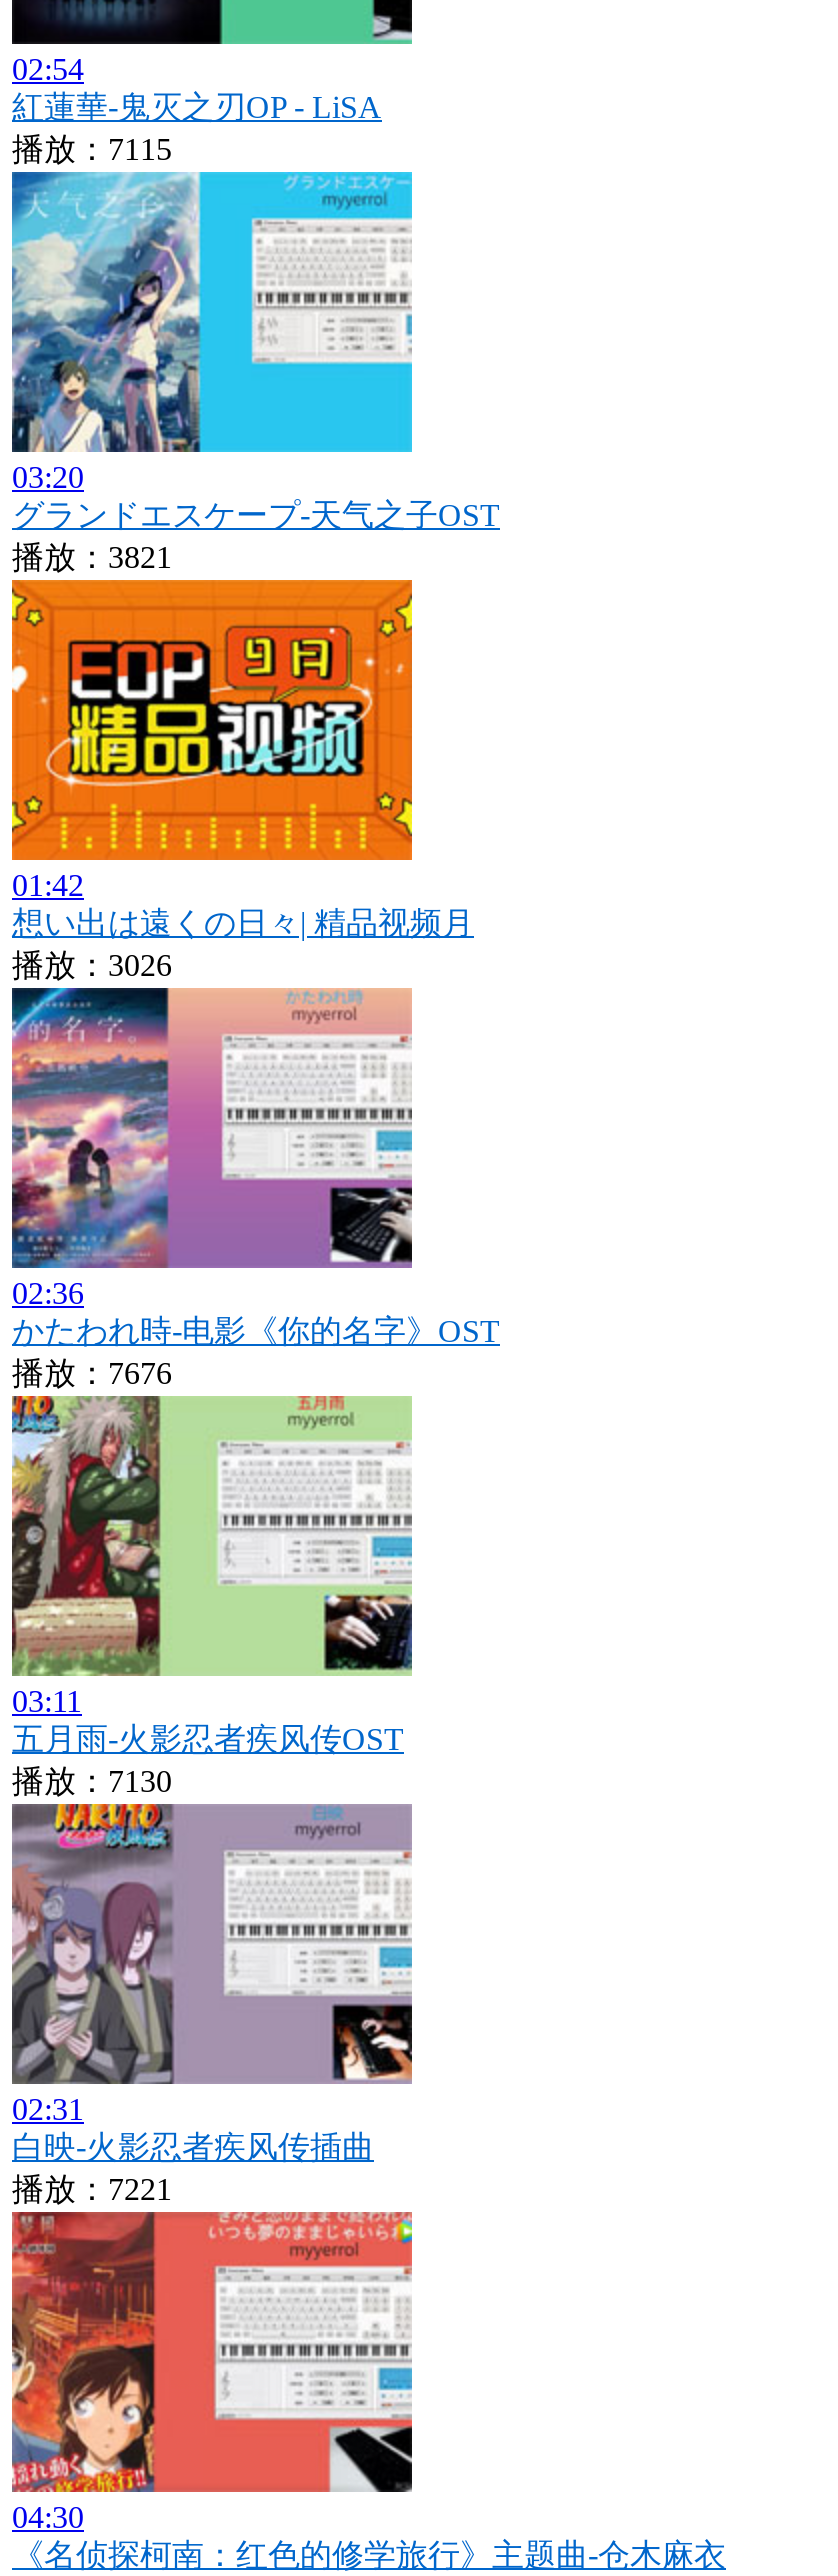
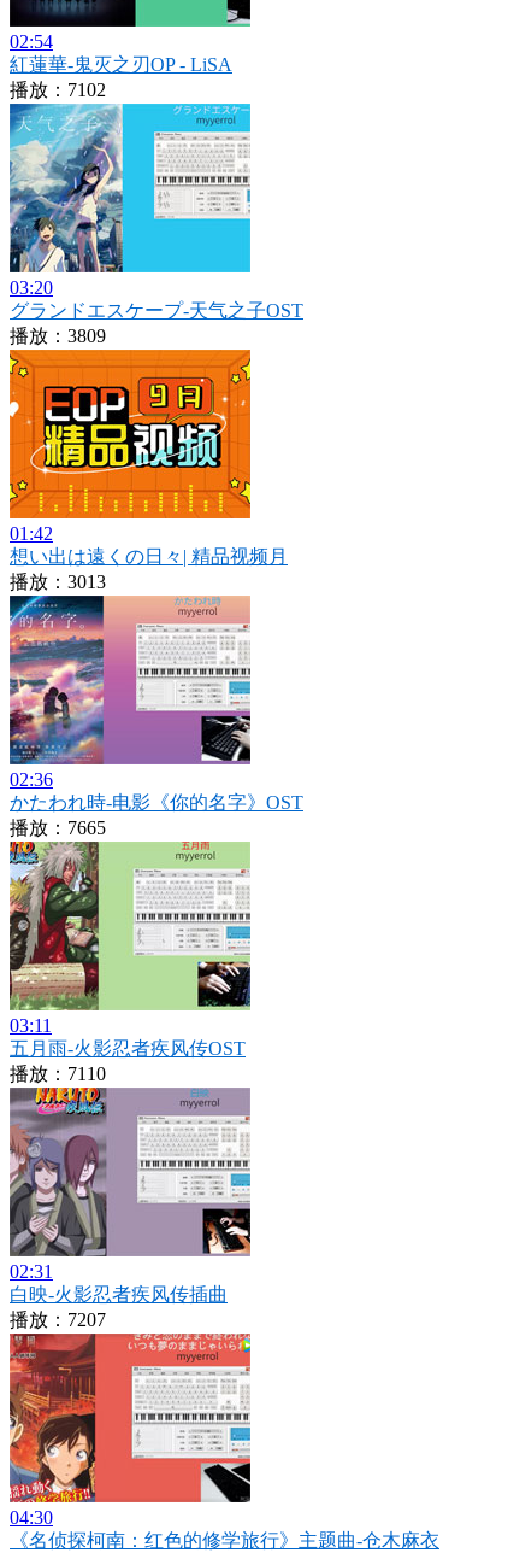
- 播放：7115
+ 播放：7102

- 播放：3821
+ 播放：3809

- 播放：3026
+ 播放：3013

- 播放：7676
+ 播放：7665

- 播放：7130
+ 播放：7110

- 播放：7221
+ 播放：7207
